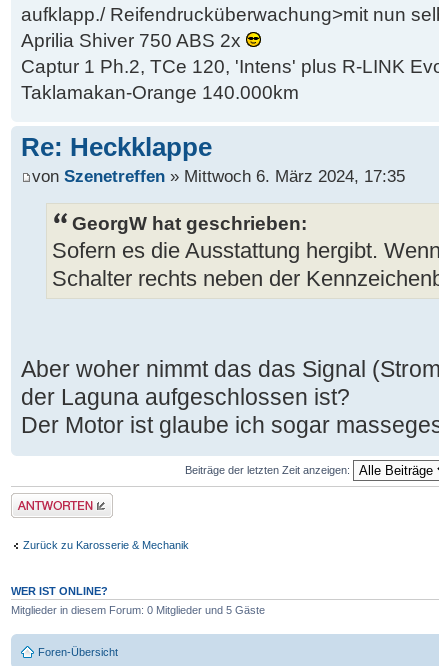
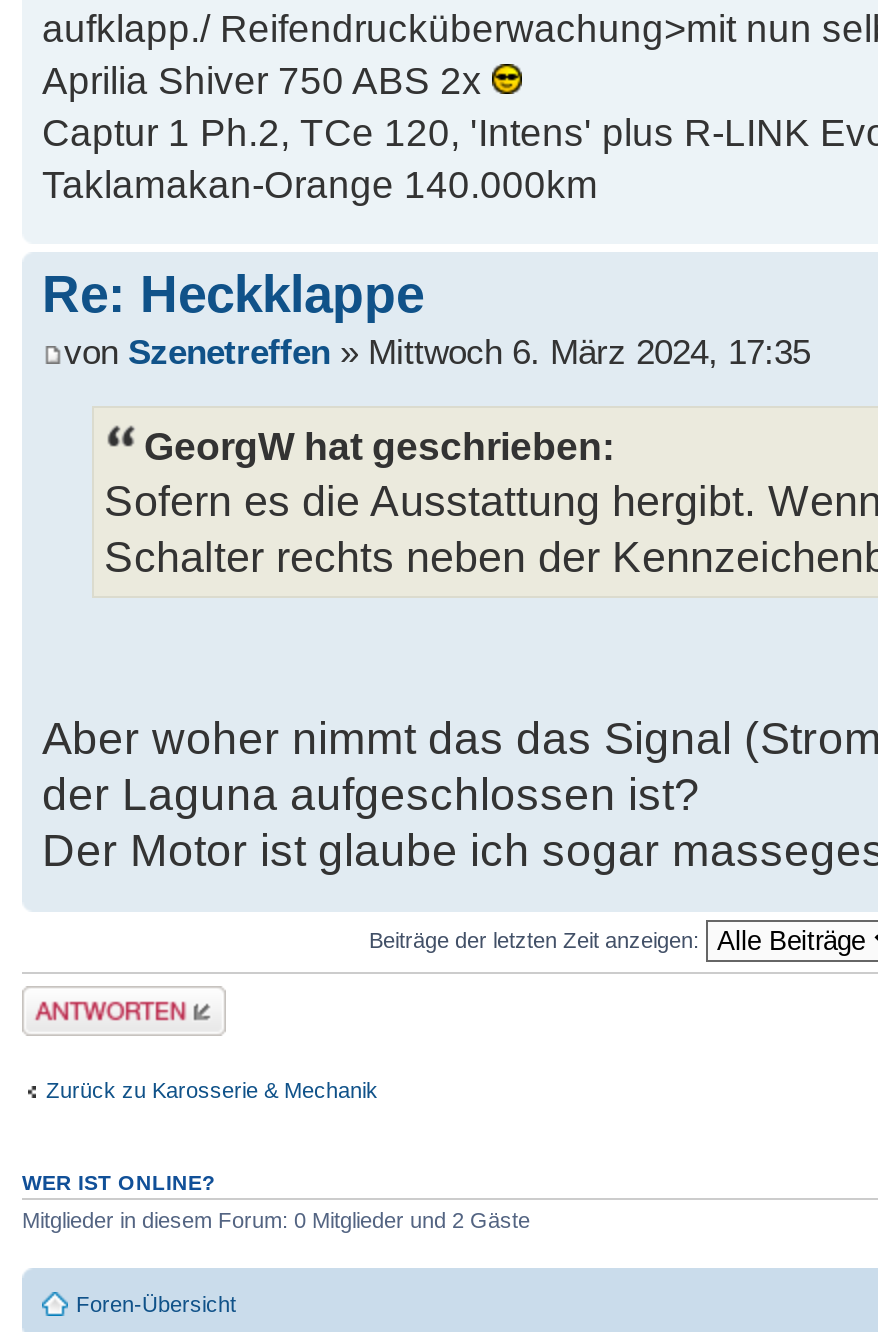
- Mitglieder in diesem Forum: 0 Mitglieder und 5 Gäste
+ Mitglieder in diesem Forum: 0 Mitglieder und 2 Gäste
